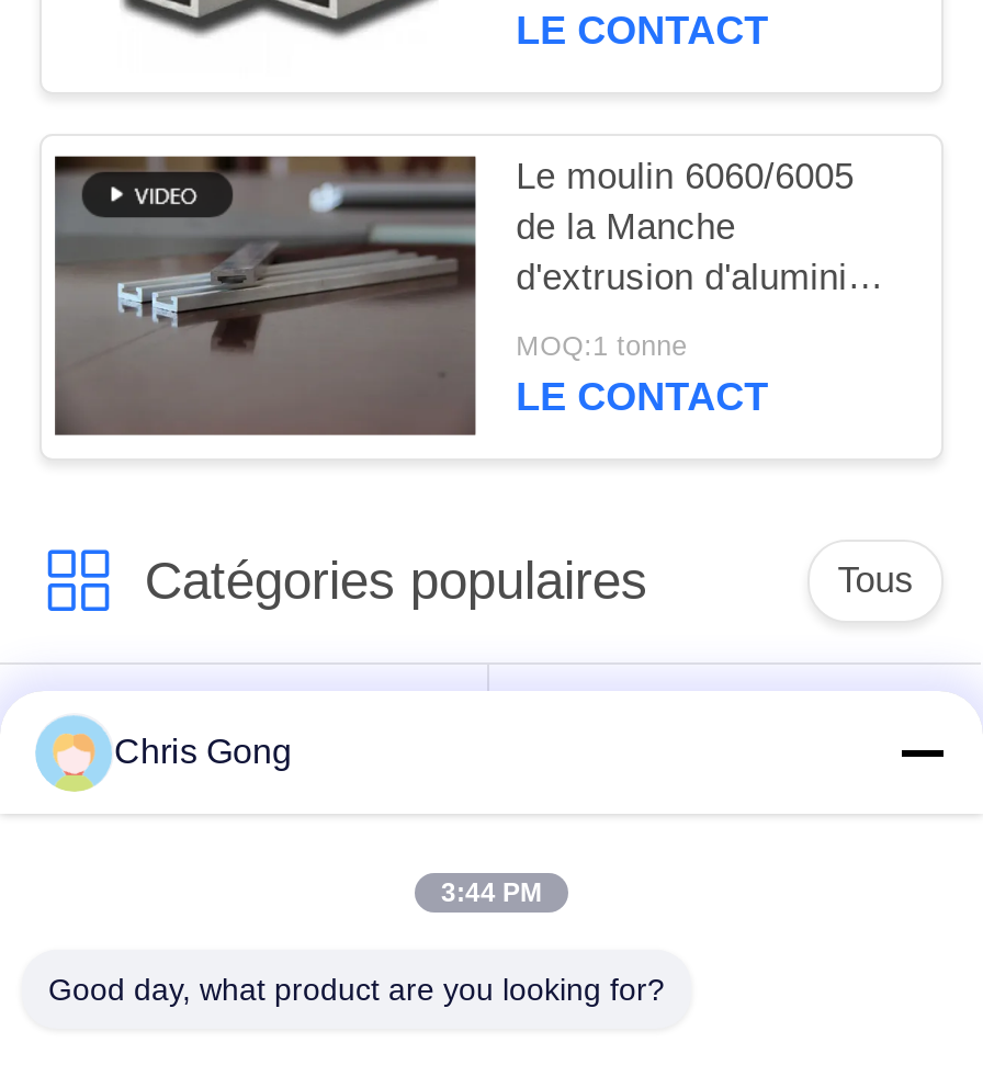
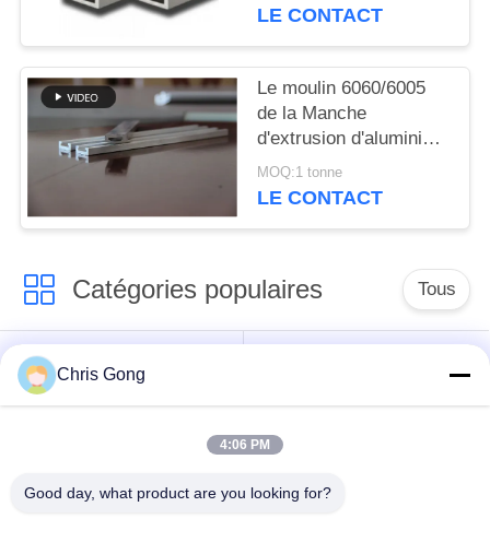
- 3:44 PM
+ 4:06 PM
